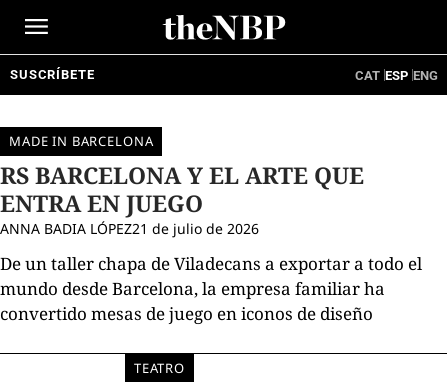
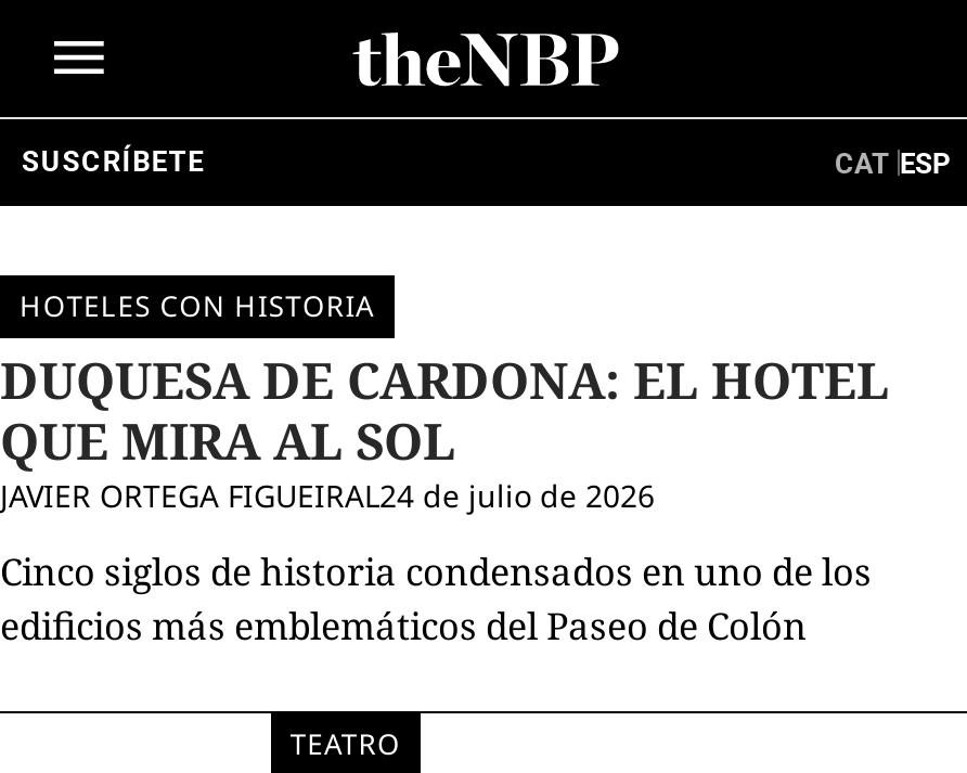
- CAT ESP ENG
+ CAT ESP

- MADE IN BARCELONA
- RS BARCELONA Y EL ARTE QUE
- ENTRA EN JUEGO
- ANNA BADIA LÓPEZ21 de julio de 2026
+ HOTELES CON HISTORIA
+ DUQUESA DE CARDONA: EL HOTEL
+ QUE MIRA AL SOL
+ JAVIER ORTEGA FIGUEIRAL24 de julio de 2026

- De un taller chapa de Viladecans a exportar a todo el
- mundo desde Barcelona, la empresa familiar ha
- convertido mesas de juego en iconos de diseño
+ Cinco siglos de historia condensados en uno de los
+ edificios más emblemáticos del Paseo de Colón
